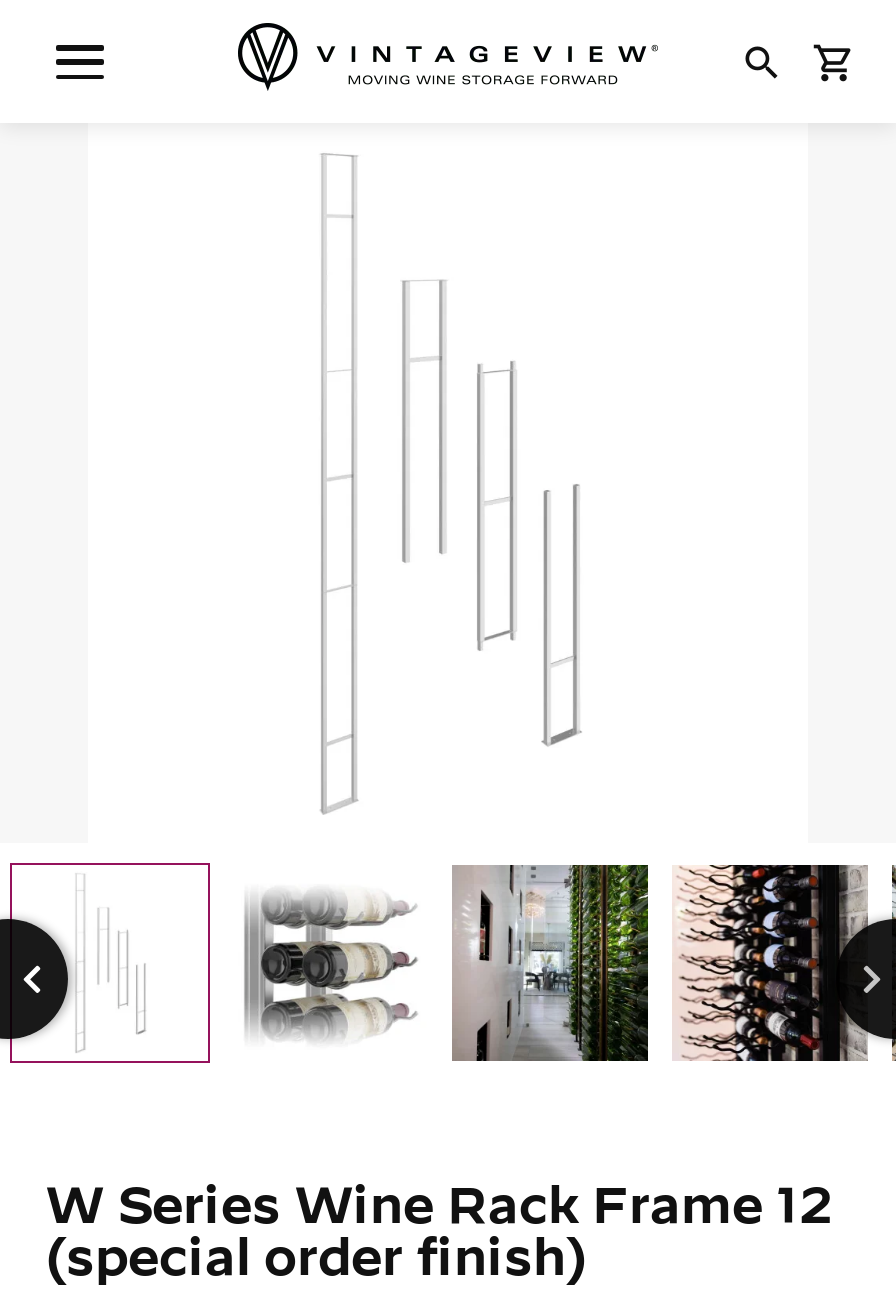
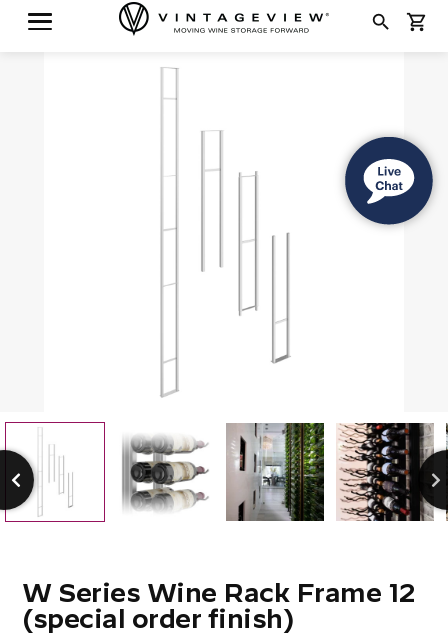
+ [image]
